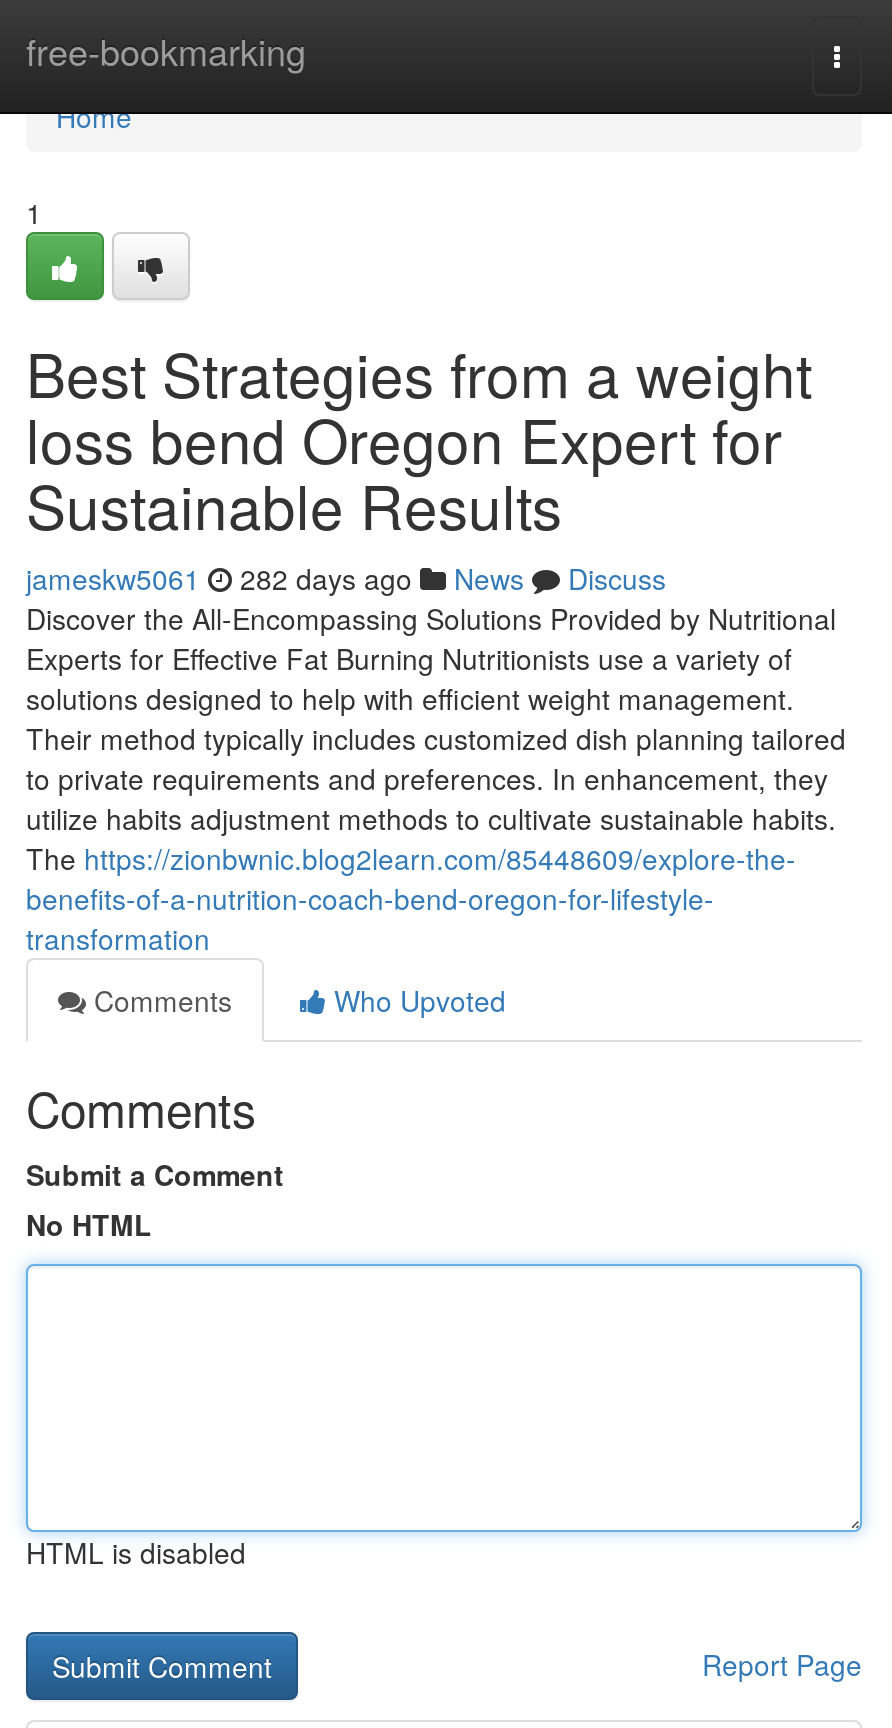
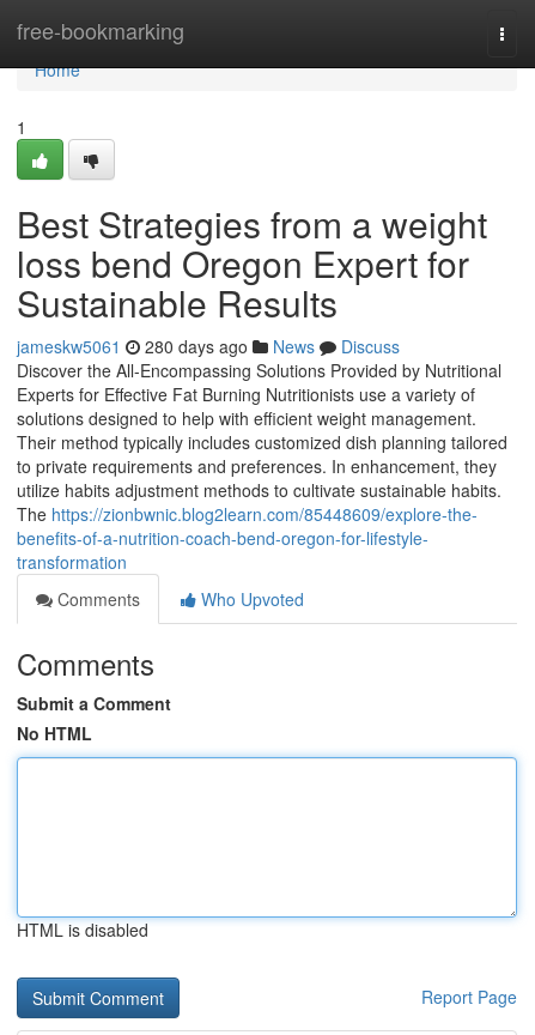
- jameskw5061 282 days ago News Discuss
+ jameskw5061 280 days ago News Discuss
